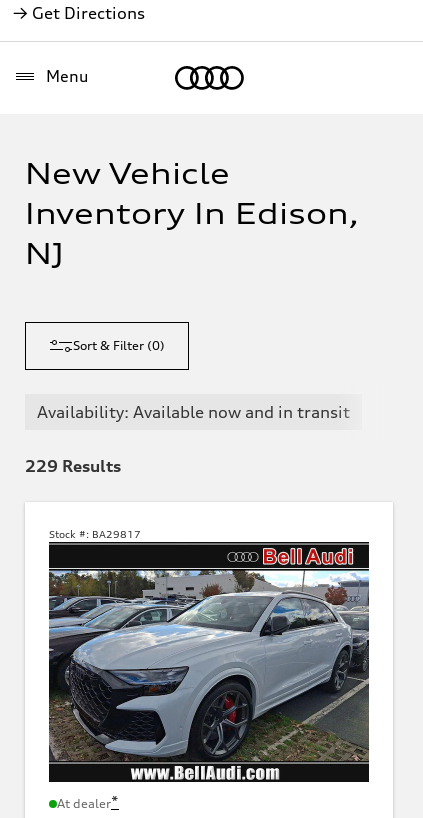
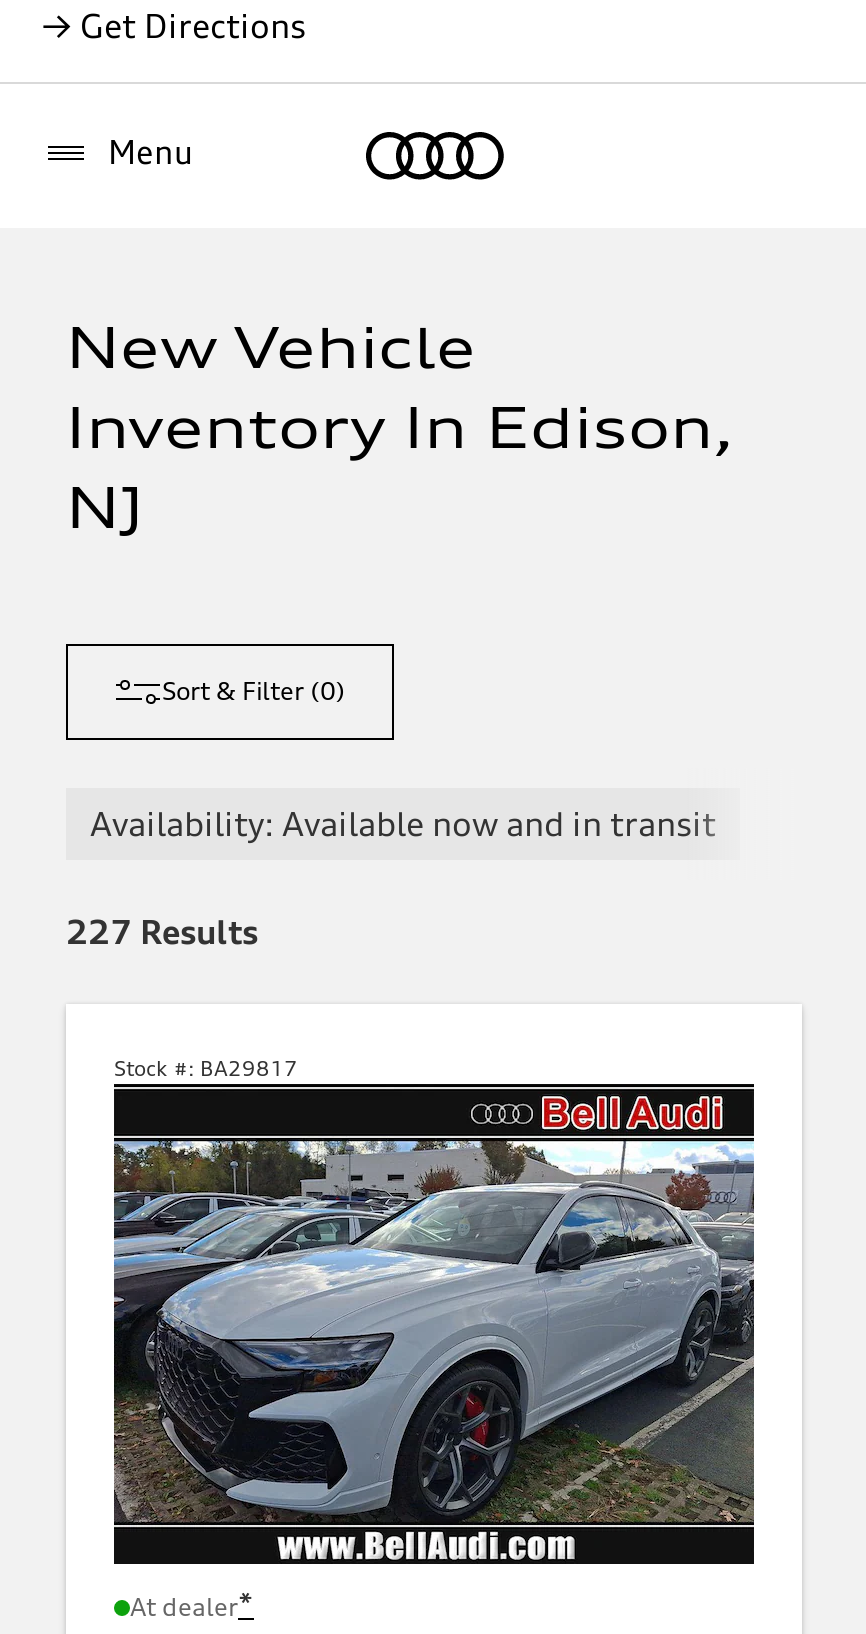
- 229 Results
+ 227 Results
